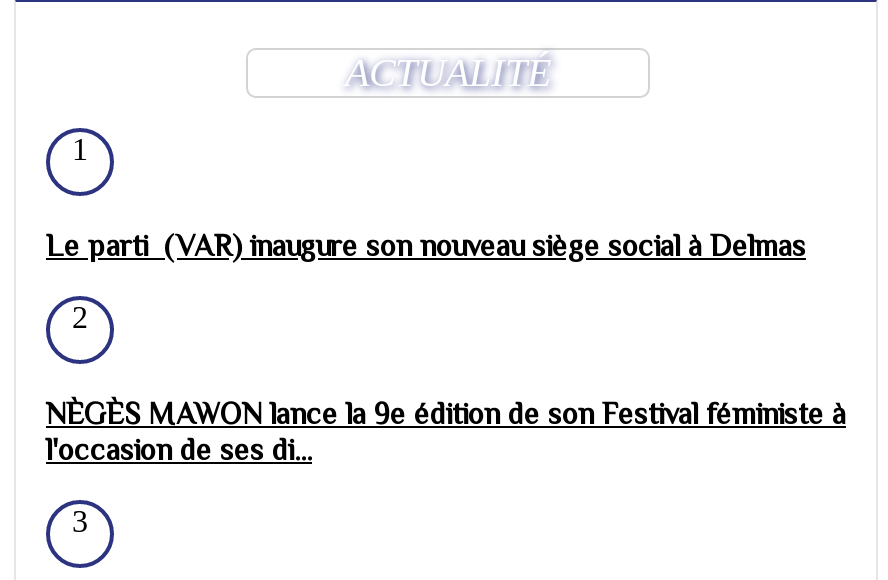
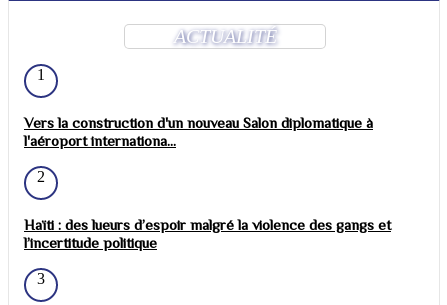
- Le parti (VAR) inaugure son nouveau siège social à Delmas
+ Vers la construction d'un nouveau Salon diplomatique à
+ l'aéroport internationa...

- NÈGÈS MAWON lance la 9e édition de son Festival féministe à
- l'occasion de ses di...
+ Haïti : des lueurs d’espoir malgré la violence des gangs et
+ l’incertitude politique
